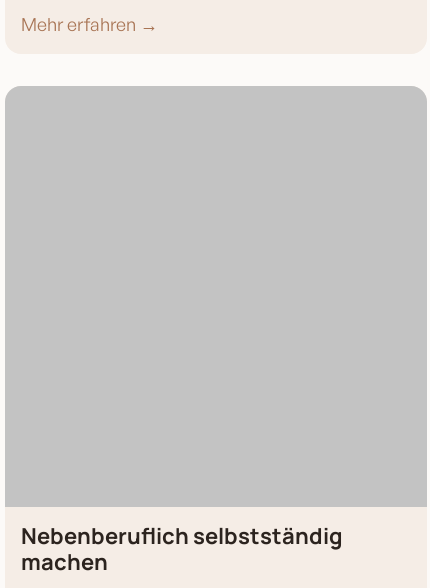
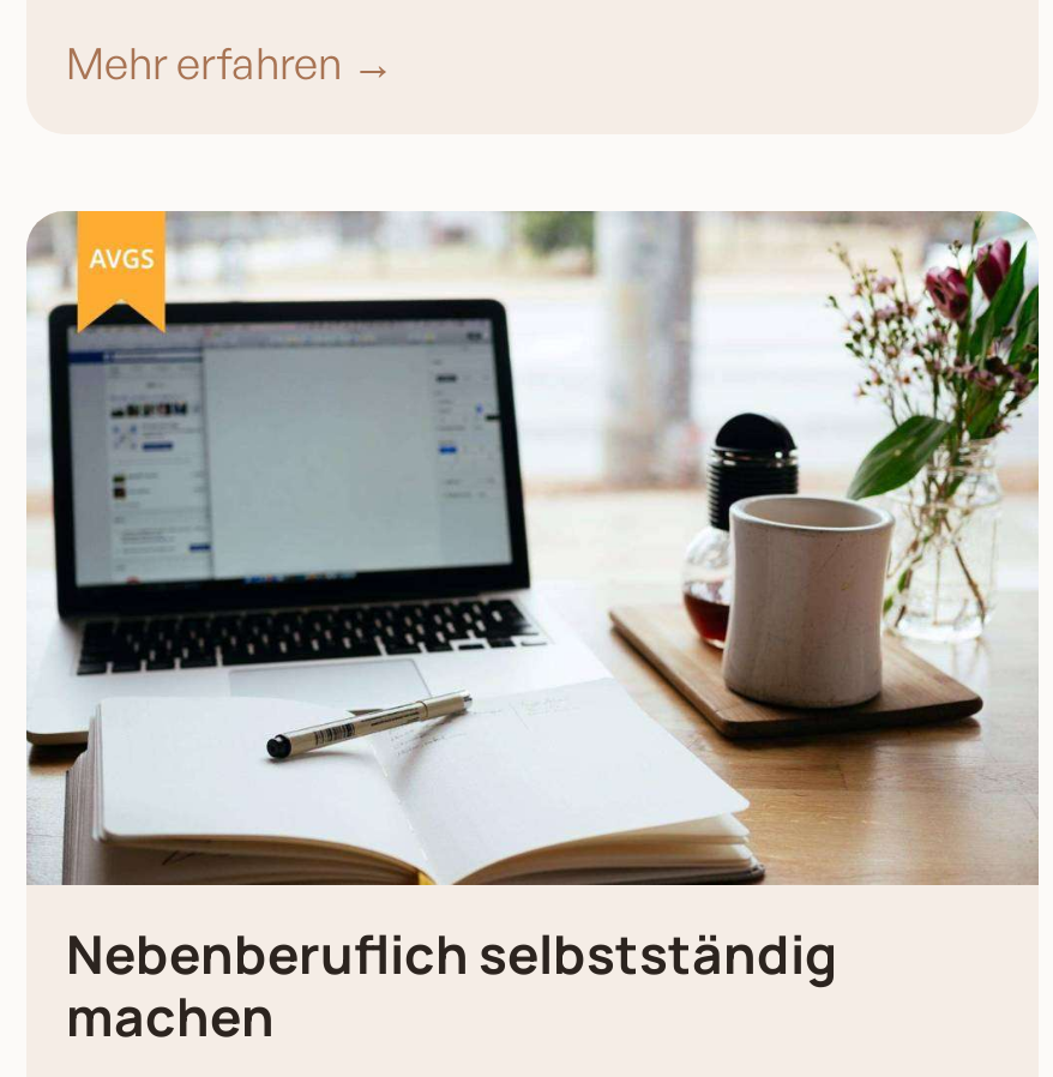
+ [image]
